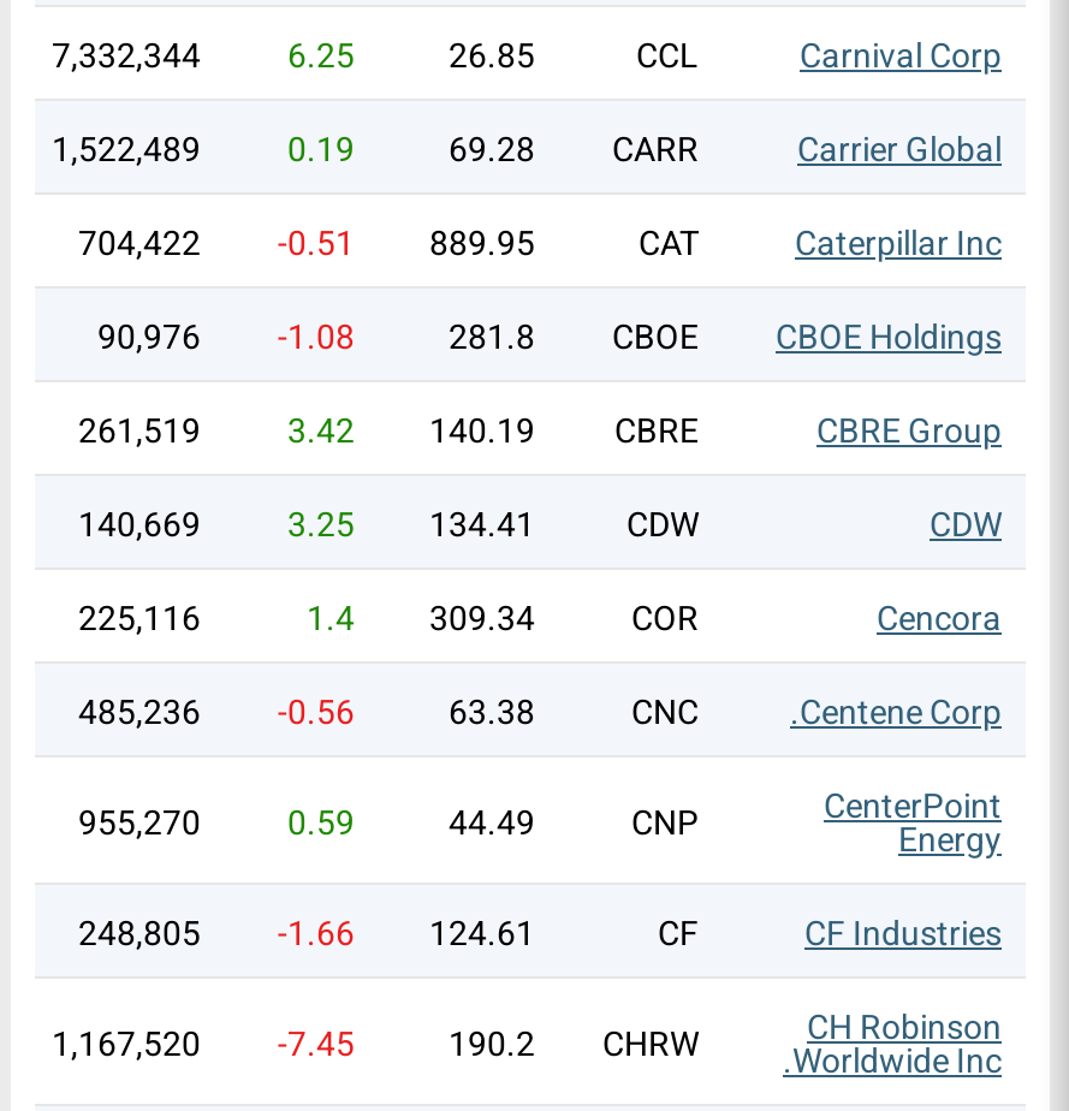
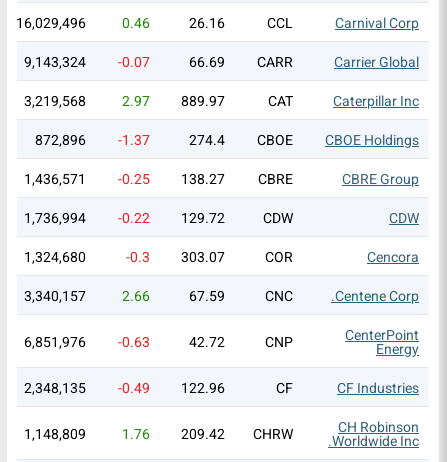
- 7,332,344
+ 16,029,496

- 6.25
+ 0.46

- 26.85
+ 26.16

- 1,522,489
+ 9,143,324

- 0.19
+ -0.07

- 69.28
+ 66.69

- 704,422
+ 3,219,568

- -0.51
+ 2.97

- 889.95
+ 889.97

- 90,976
+ 872,896

- -1.08
+ -1.37

- 281.8
+ 274.4

- 261,519
+ 1,436,571

- 3.42
+ -0.25

- 140.19
+ 138.27

- 140,669
+ 1,736,994

- 3.25
+ -0.22

- 134.41
+ 129.72

- 225,116
+ 1,324,680

- 1.4
+ -0.3

- 309.34
+ 303.07

- 485,236
+ 3,340,157

- -0.56
+ 2.66

- 63.38
+ 67.59

- 955,270
+ 6,851,976

- 0.59
+ -0.63

- 44.49
+ 42.72

- 248,805
+ 2,348,135

- -1.66
+ -0.49

- 124.61
+ 122.96

- 1,167,520
+ 1,148,809

- -7.45
+ 1.76

- 190.2
+ 209.42
